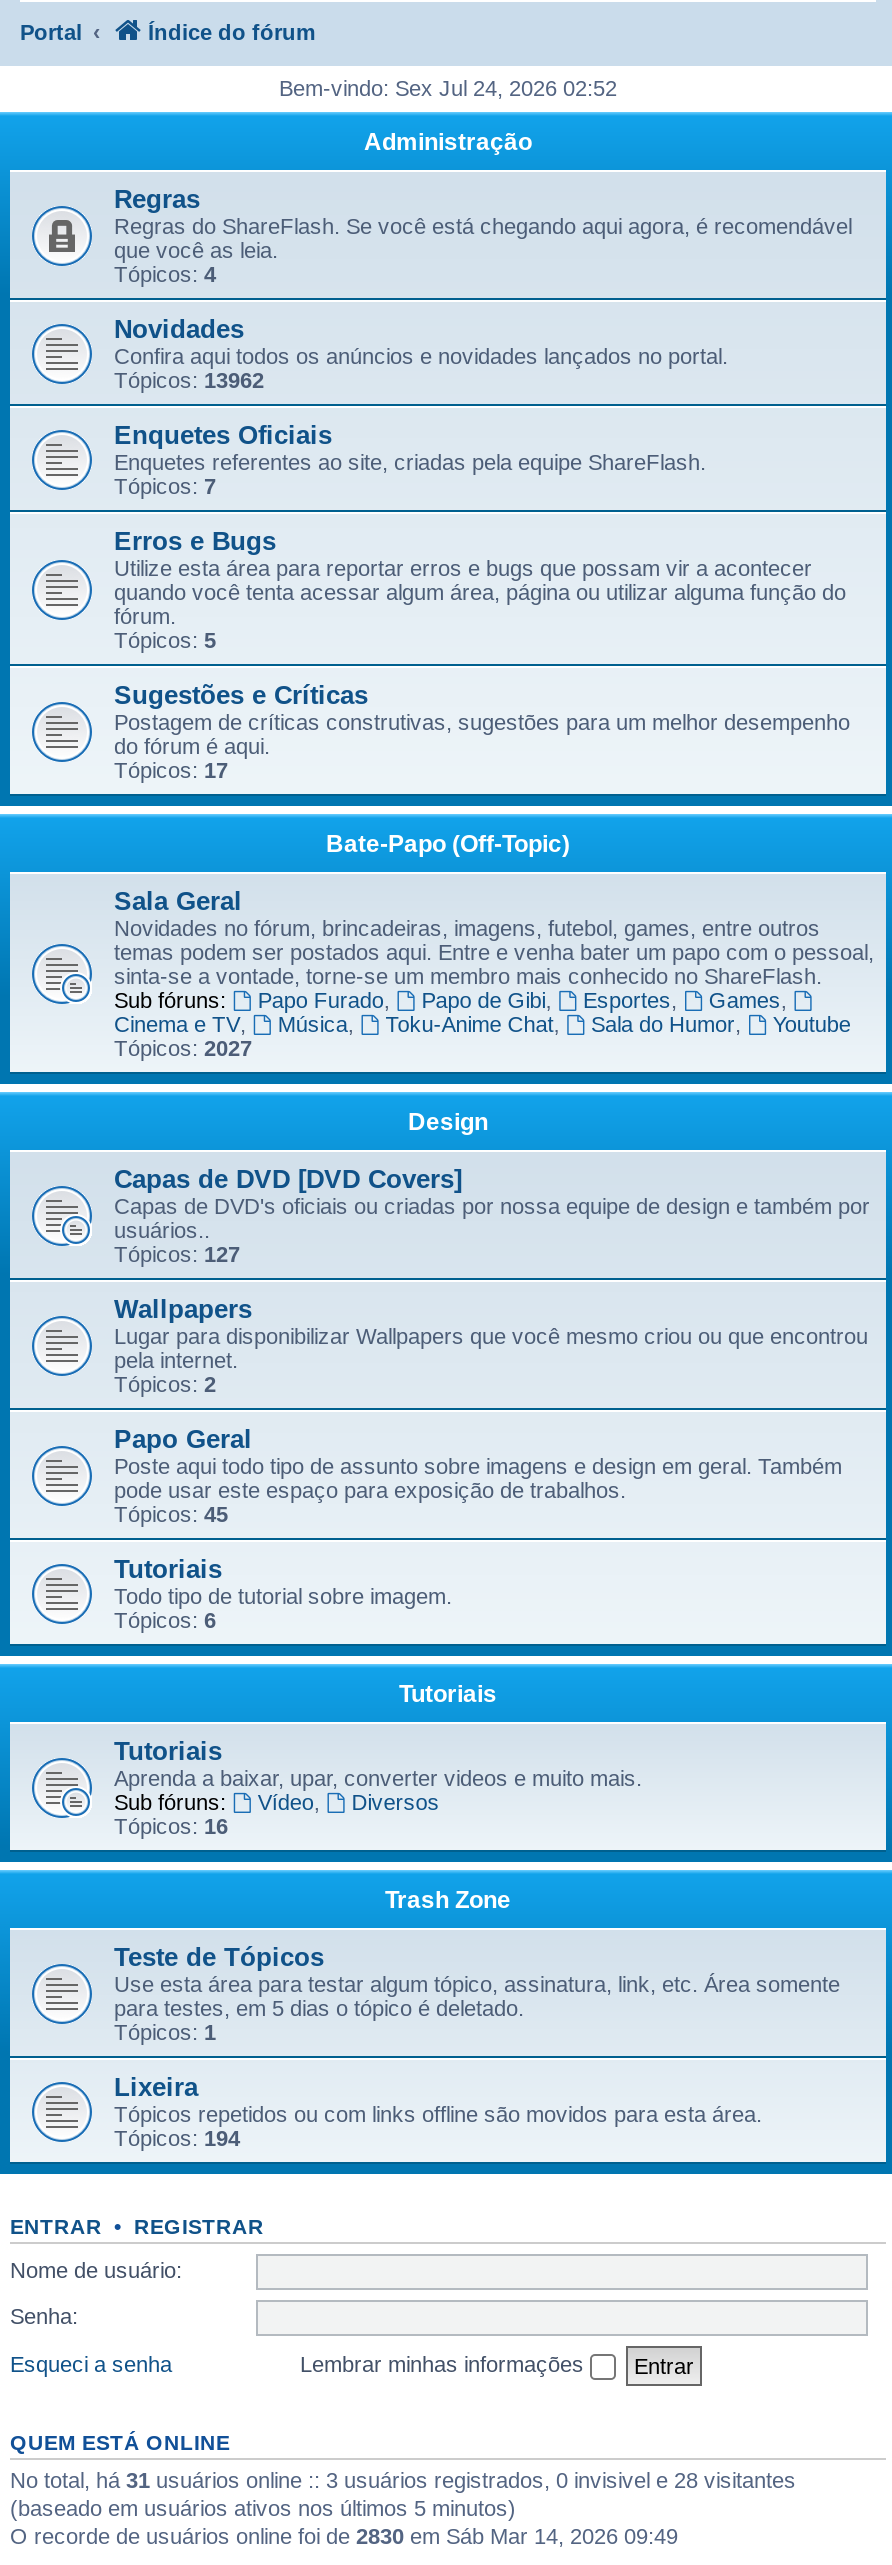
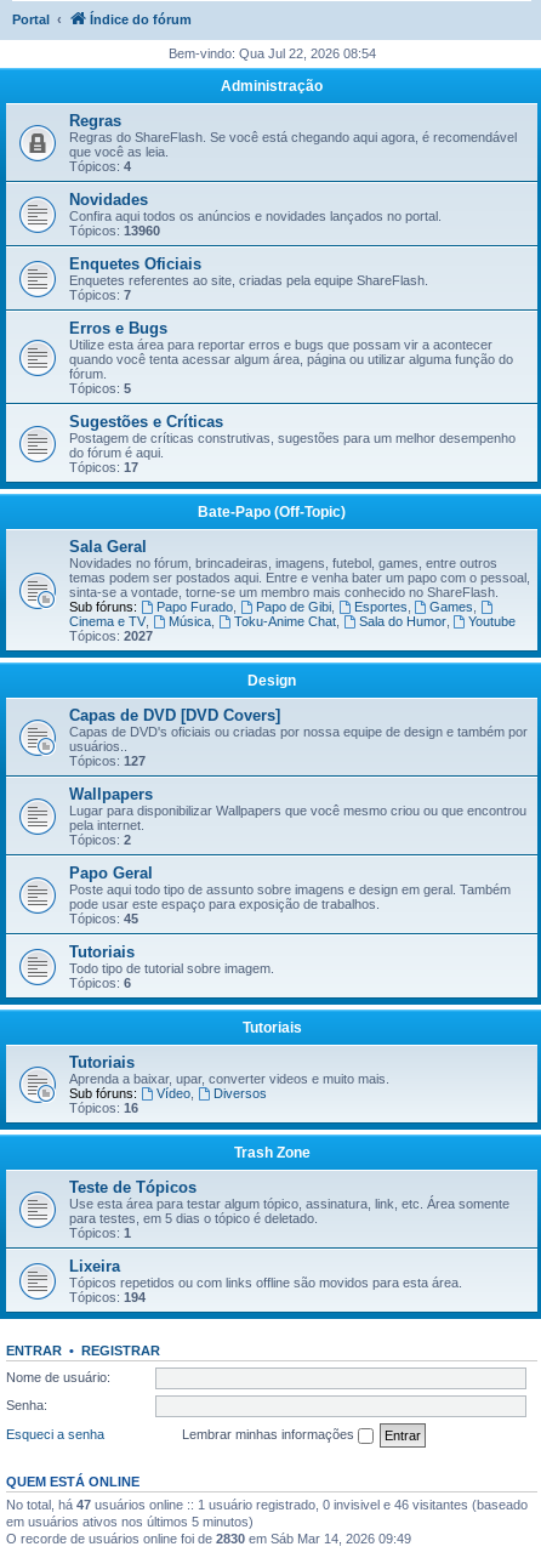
- Bem-vindo: Sex Jul 24, 2026 02:52
+ Bem-vindo: Qua Jul 22, 2026 08:54

- Tópicos: 13962
+ Tópicos: 13960

- No total, há 31 usuários online :: 3 usuários registrados, 0 invisivel e 28 visitantes
- (baseado em usuários ativos nos últimos 5 minutos)
+ No total, há 47 usuários online :: 1 usuário registrado, 0 invisivel e 46 visitantes (baseado
+ em usuários ativos nos últimos 5 minutos)
